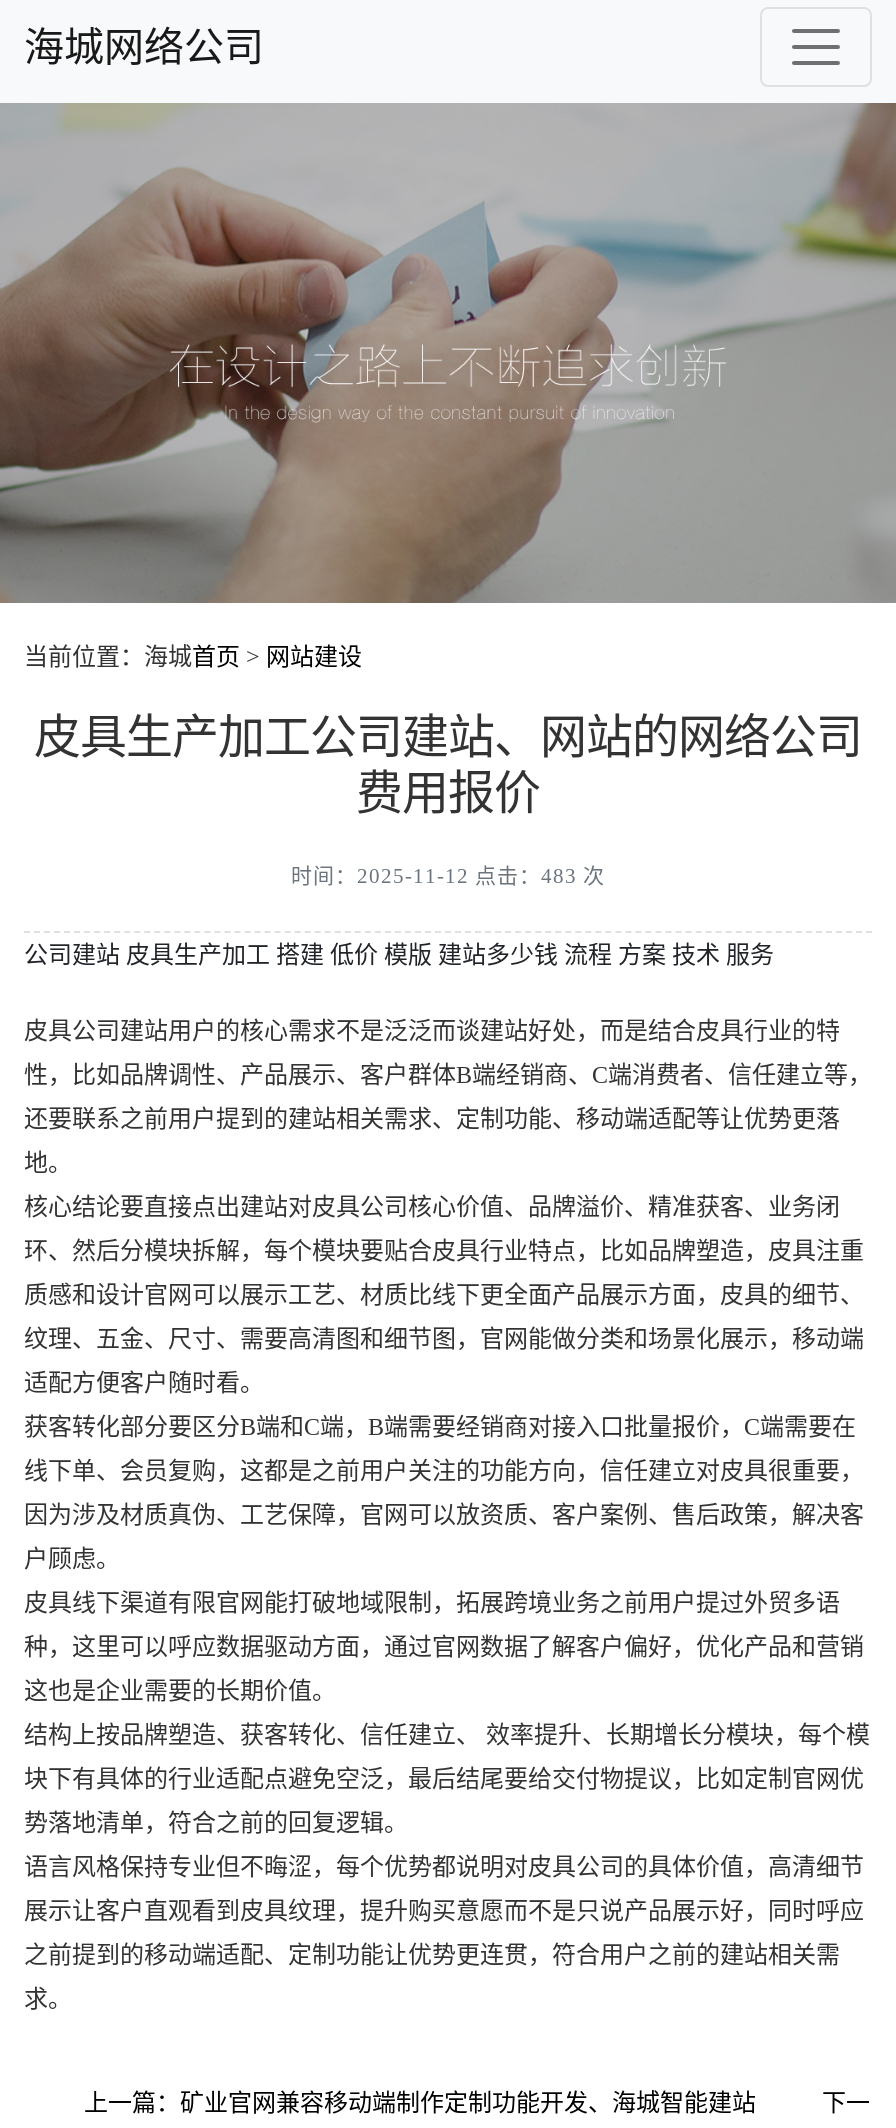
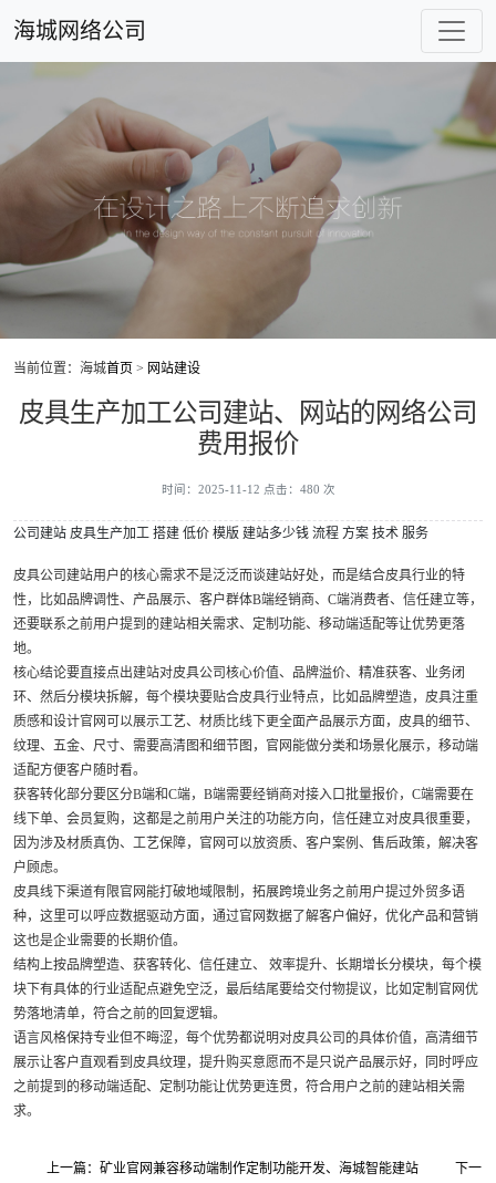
- 时间：2025-11-12 点击：483 次
+ 时间：2025-11-12 点击：480 次
